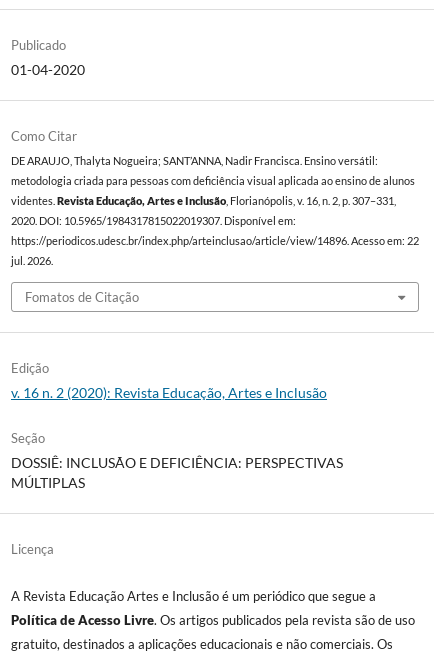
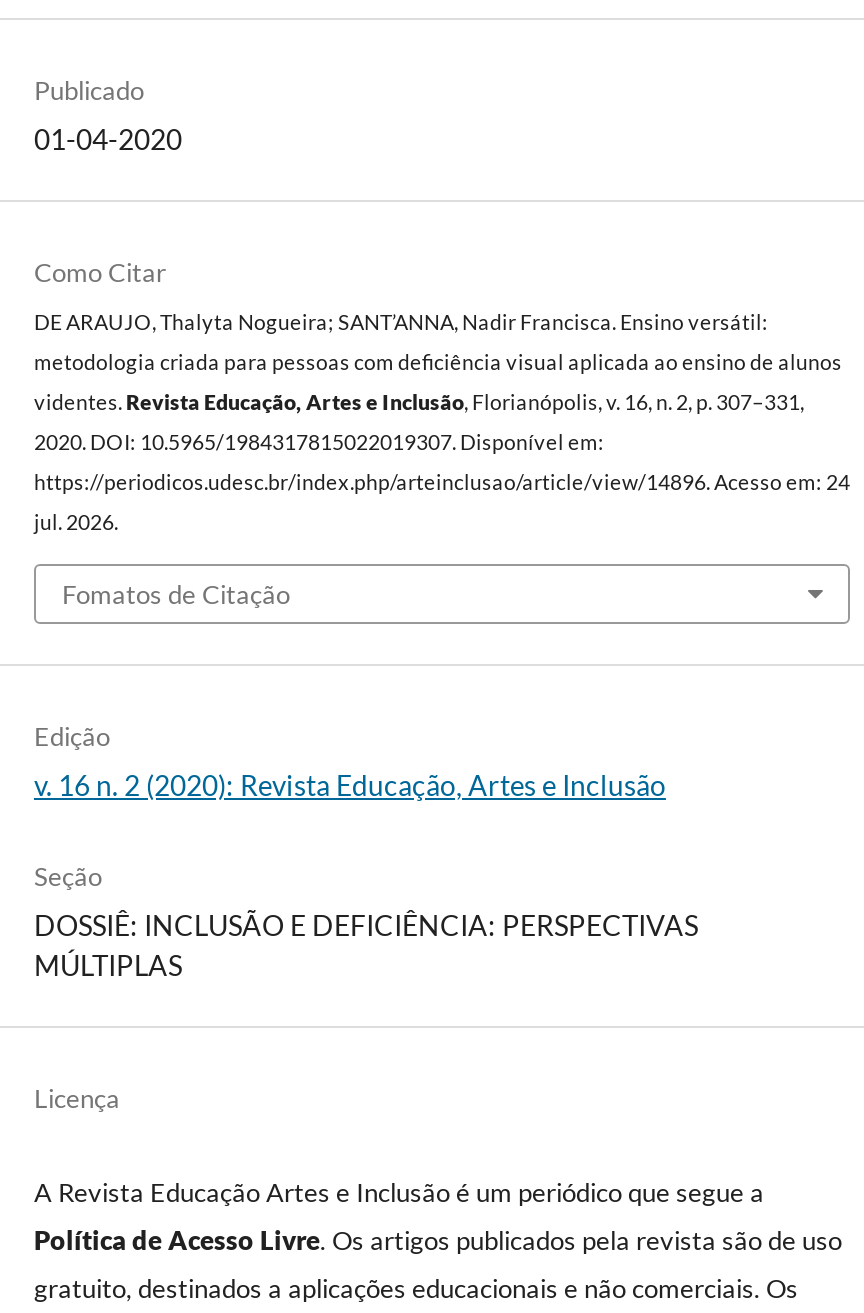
- https://periodicos.udesc.br/index.php/arteinclusao/article/view/14896. Acesso em: 22
+ https://periodicos.udesc.br/index.php/arteinclusao/article/view/14896. Acesso em: 24
